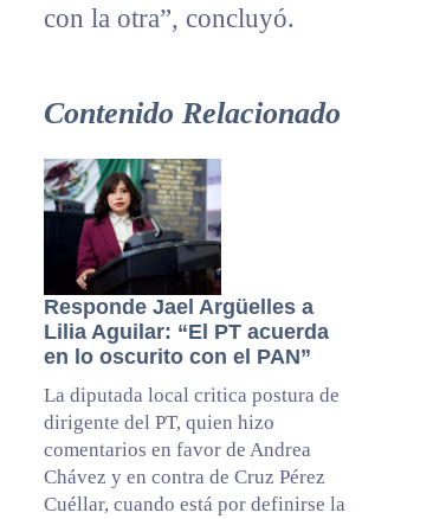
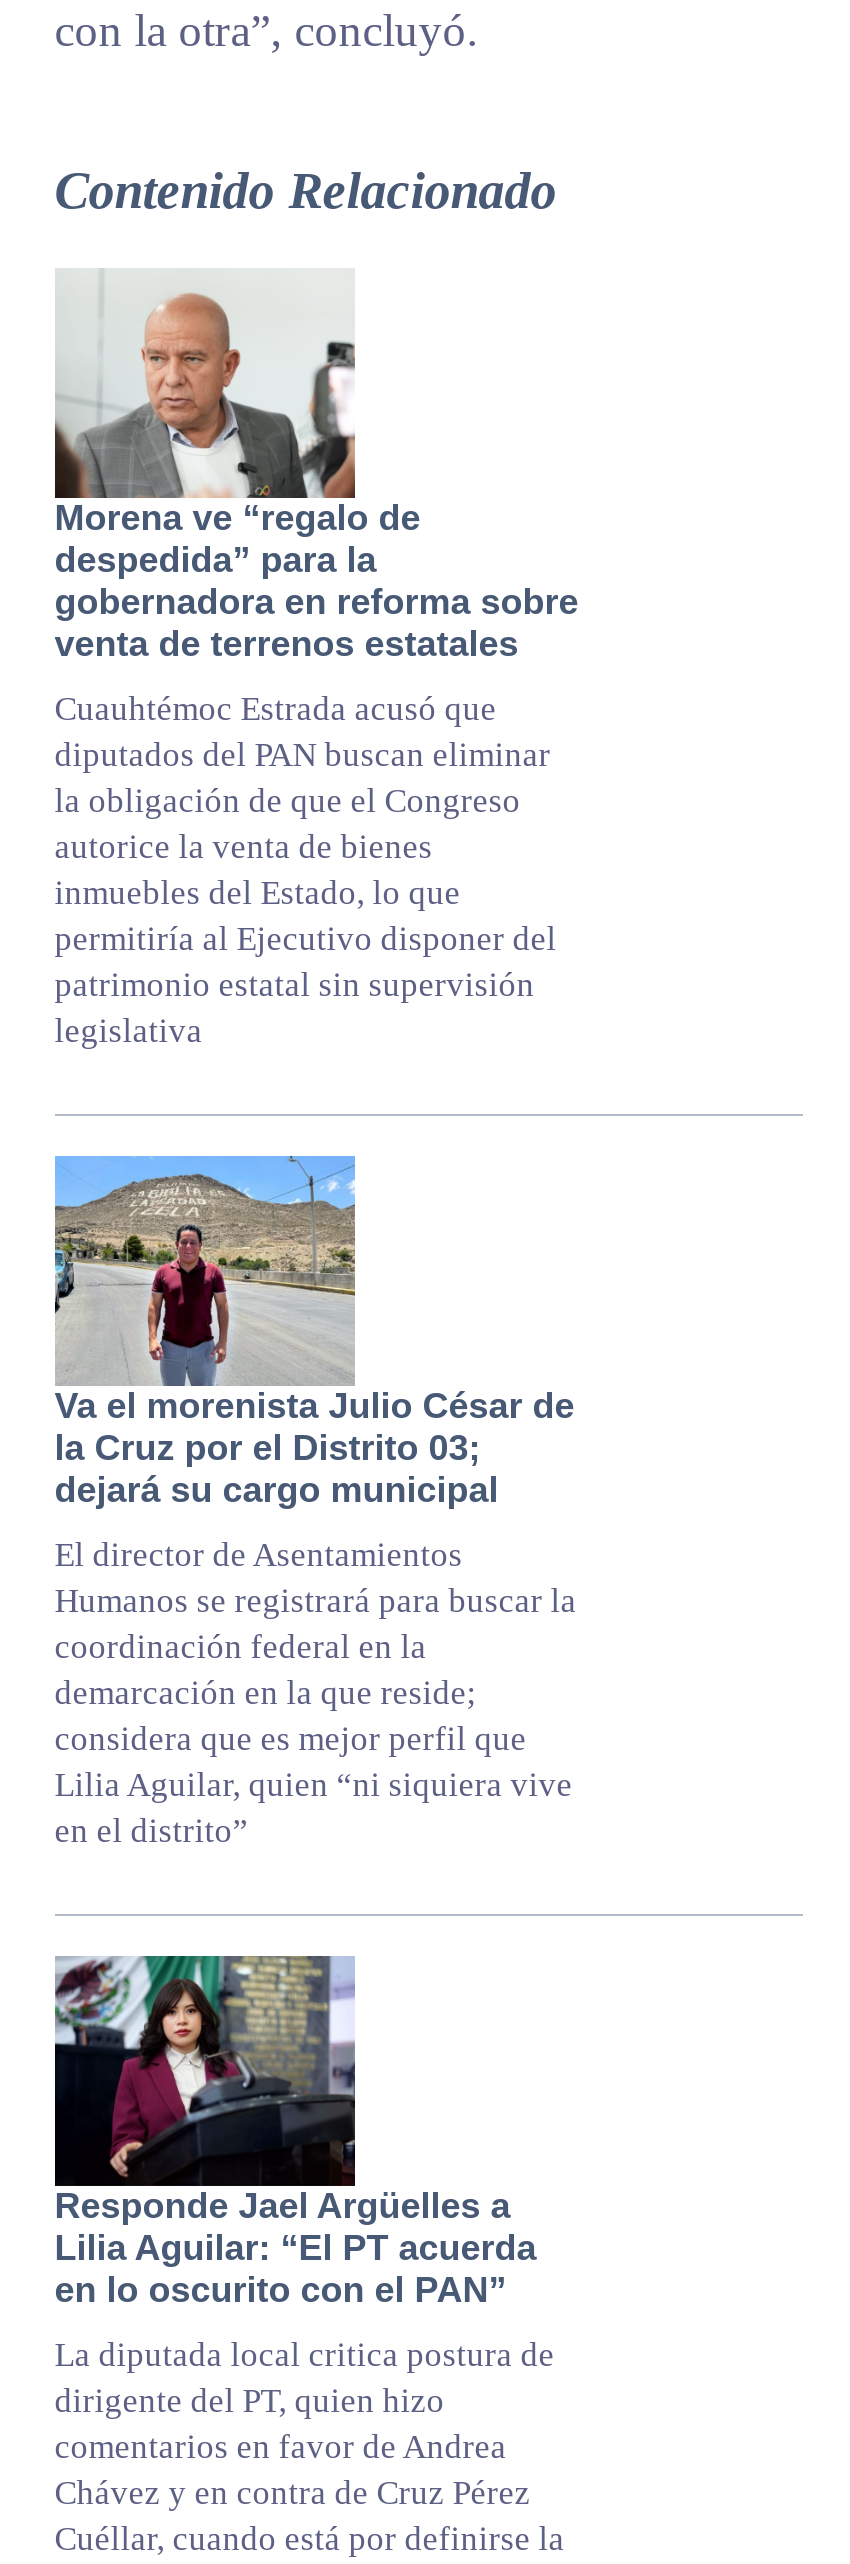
+ [image]
+ Morena ve “regalo de
+ despedida” para la
+ gobernadora en reforma sobre
+ venta de terrenos estatales
+ Cuauhtémoc Estrada acusó que
+ diputados del PAN buscan eliminar
+ la obligación de que el Congreso
+ autorice la venta de bienes
+ inmuebles del Estado, lo que
+ permitiría al Ejecutivo disponer del
+ patrimonio estatal sin supervisión
+ legislativa

+ [image]
+ Va el morenista Julio César de
+ la Cruz por el Distrito 03;
+ dejará su cargo municipal
+ El director de Asentamientos
+ Humanos se registrará para buscar la
+ coordinación federal en la
+ demarcación en la que reside;
+ considera que es mejor perfil que
+ Lilia Aguilar, quien “ni siquiera vive
+ en el distrito”
